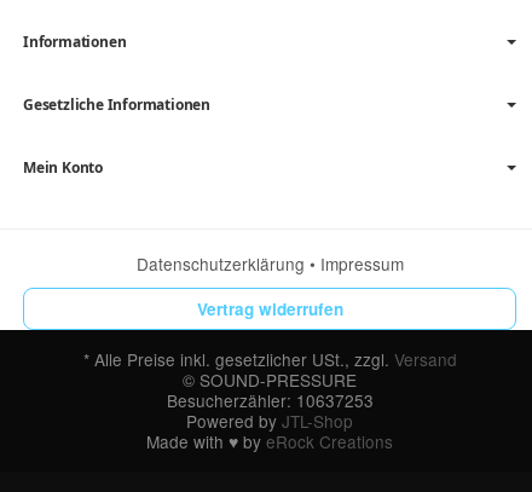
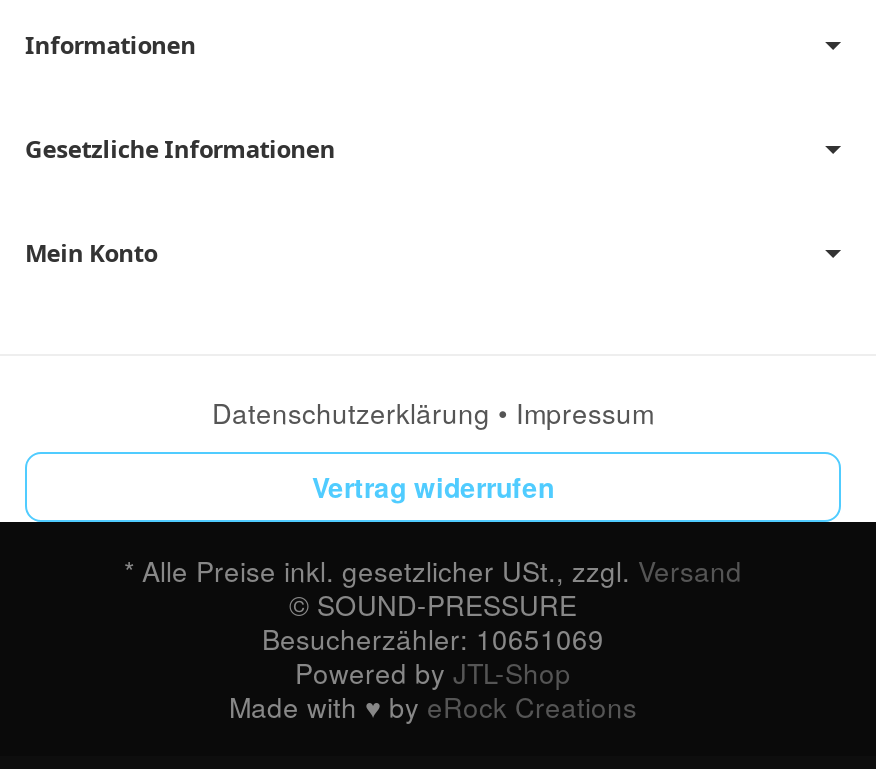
- Besucherzähler: 10637253
+ Besucherzähler: 10651069
